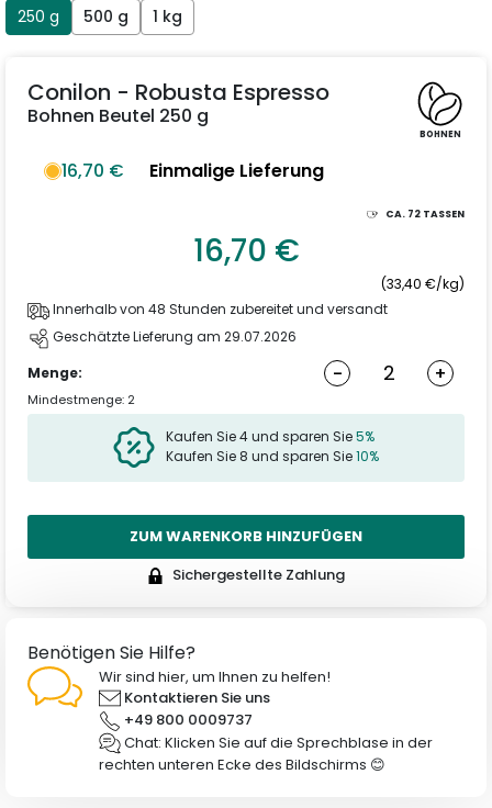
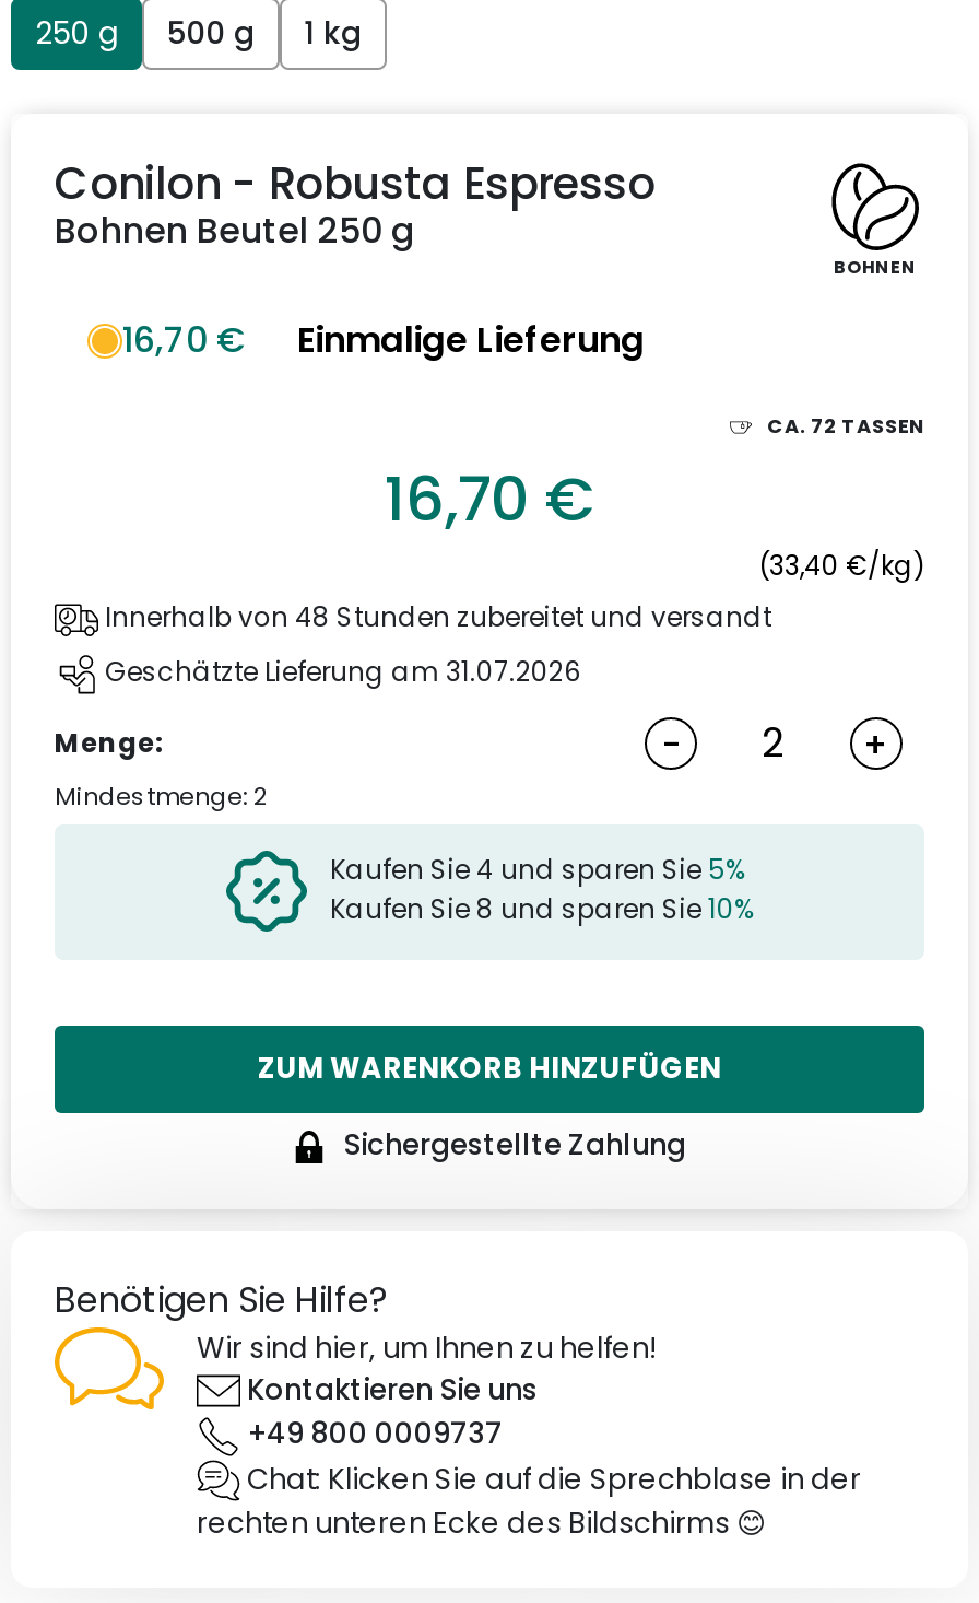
- Geschätzte Lieferung am 29.07.2026
+ Geschätzte Lieferung am 31.07.2026
